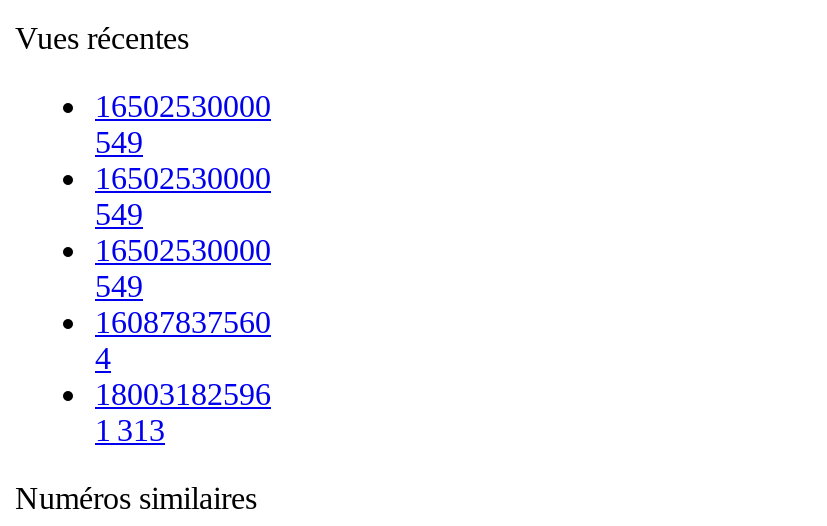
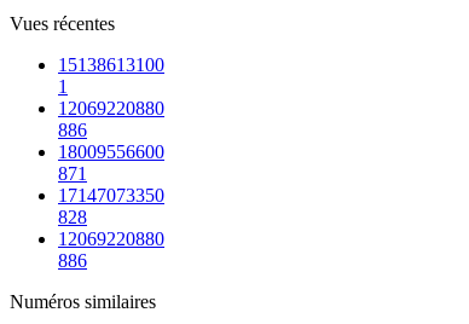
- 16502530000
+ 15138613100

- 549
+ 1

- 16502530000
+ 12069220880

- 549
+ 886

- 16502530000
+ 18009556600

- 549
+ 871

- 16087837560
+ 17147073350

- 4
+ 828

- 18003182596
+ 12069220880

- 1 313
+ 886
